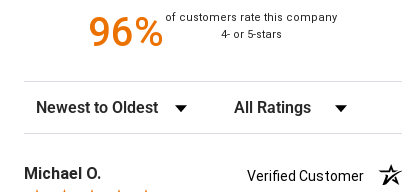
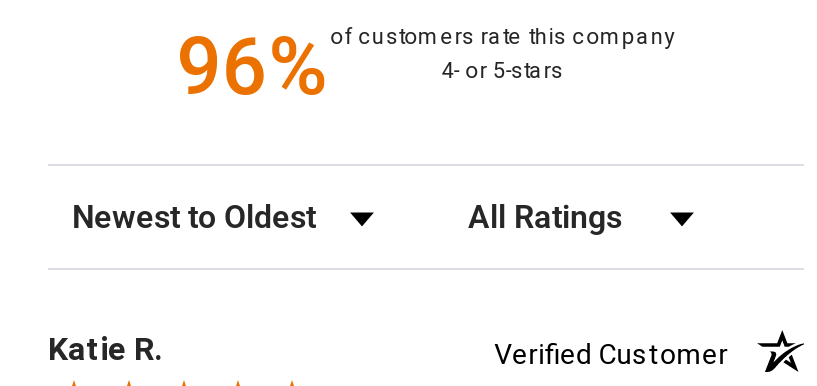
- Michael O.
+ Katie R.
